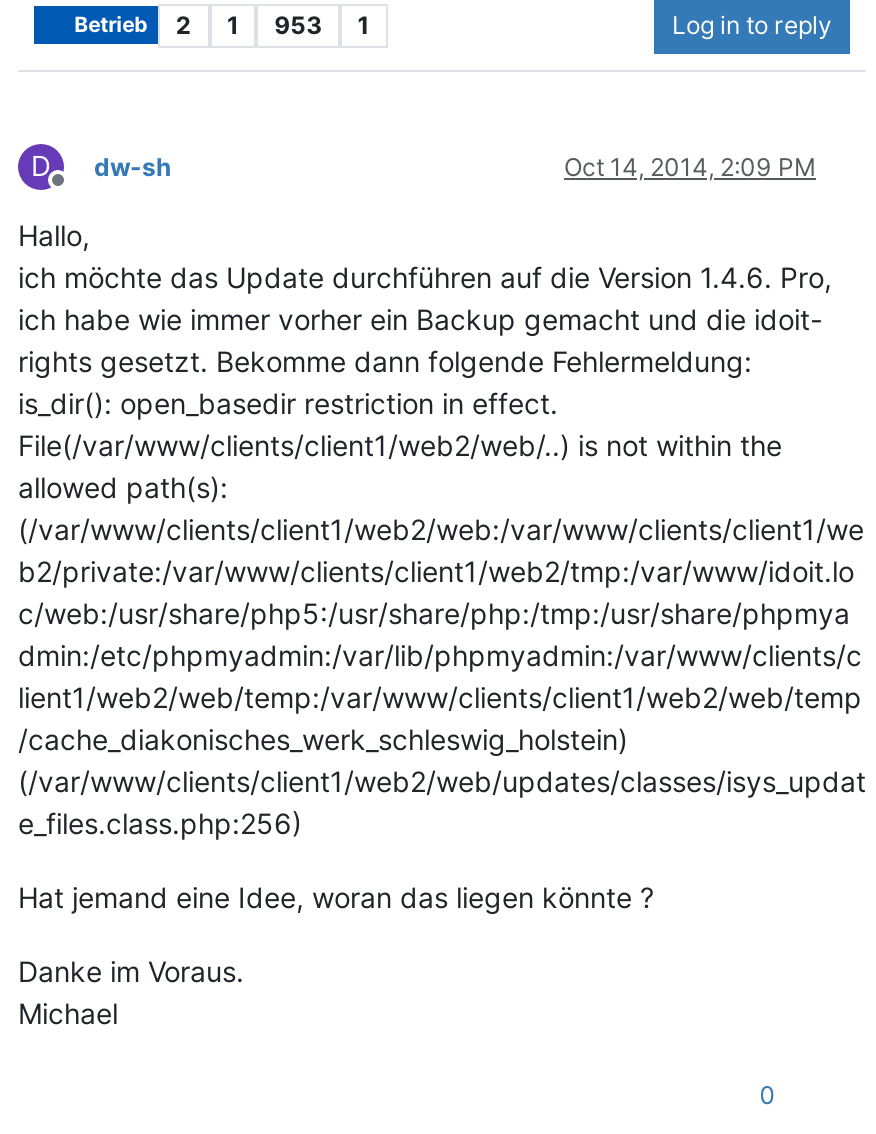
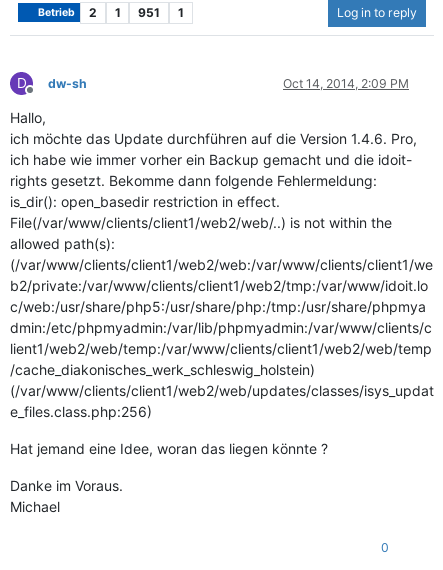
- Betrieb 2 1 953 1
+ Betrieb 2 1 951 1
